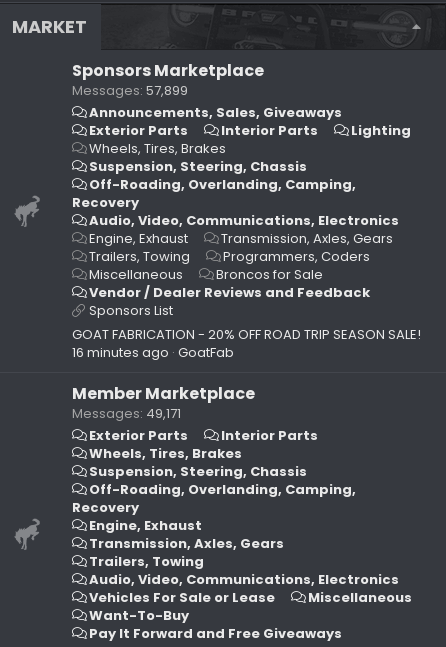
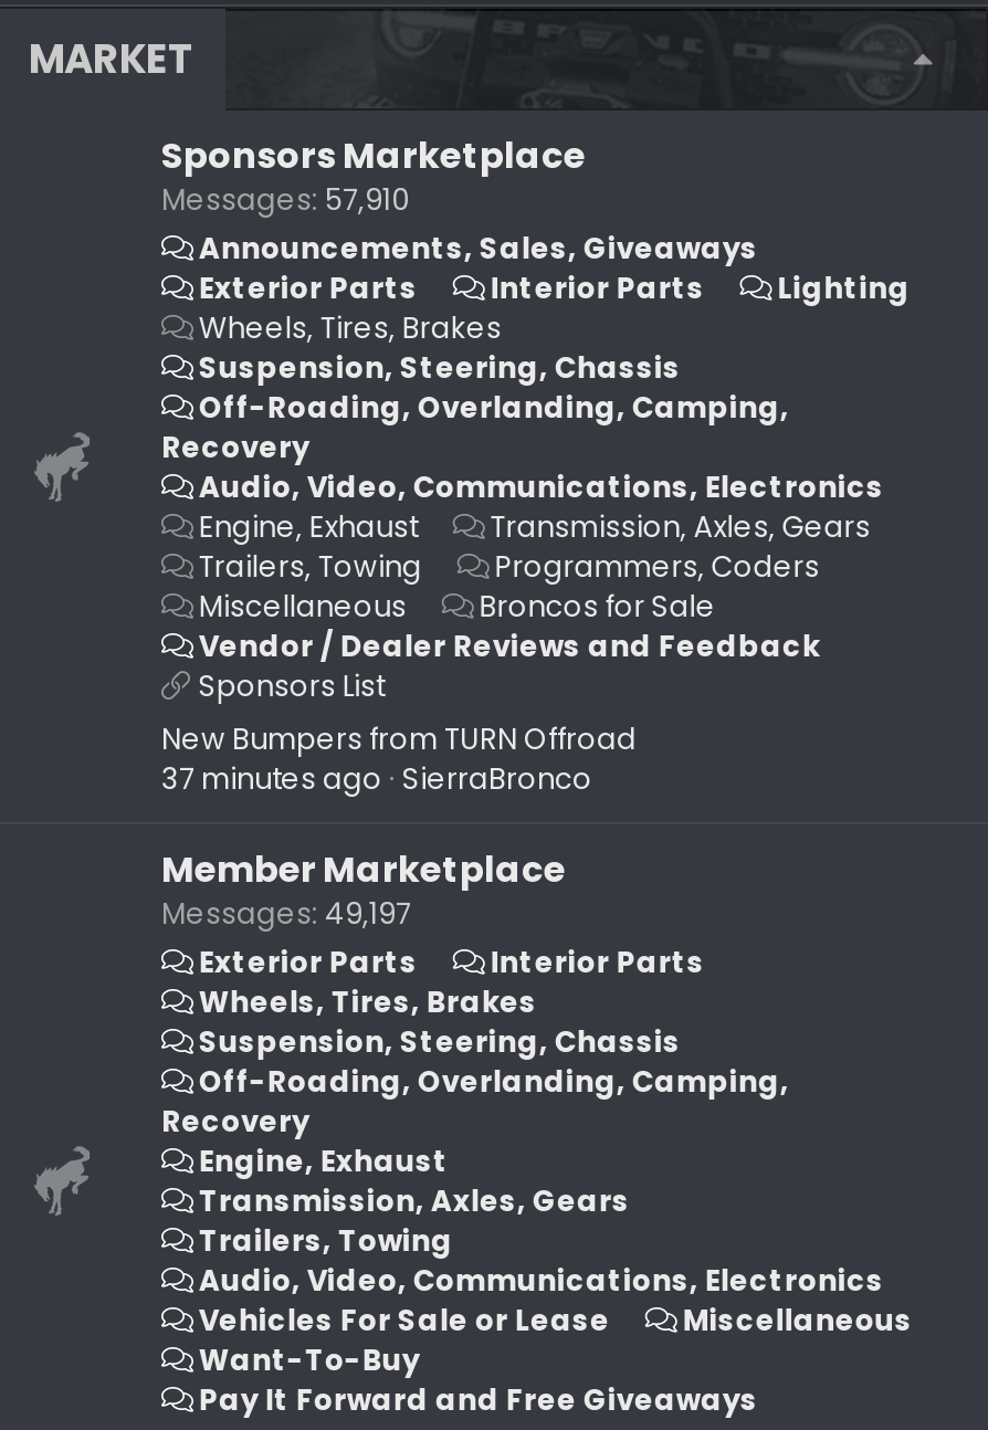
- Messages 57,899
+ Messages 57,910

- GOAT FABRICATION - 20% OFF ROAD TRIP SEASON SALE!
- 16 minutes ago GoatFab
+ New Bumpers from TURN Offroad
+ 37 minutes ago SierraBronco

- Messages 49,171
+ Messages 49,197
